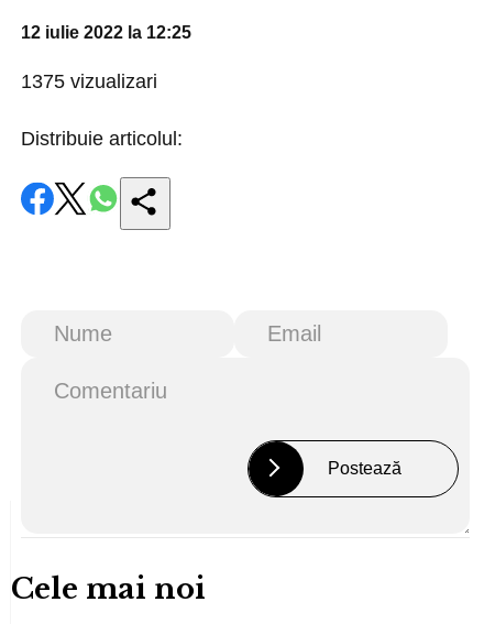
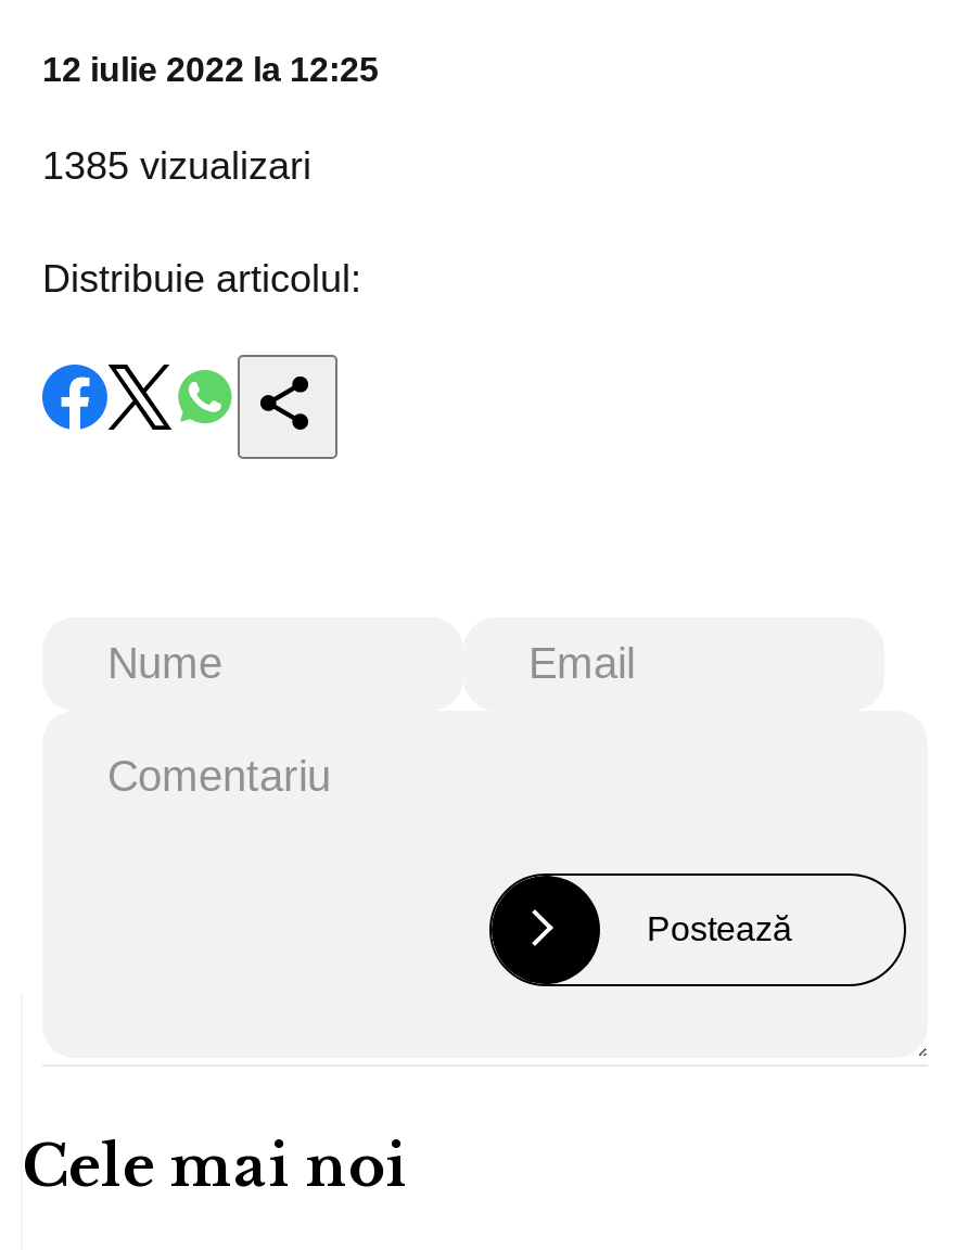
- 1375 vizualizari
+ 1385 vizualizari
